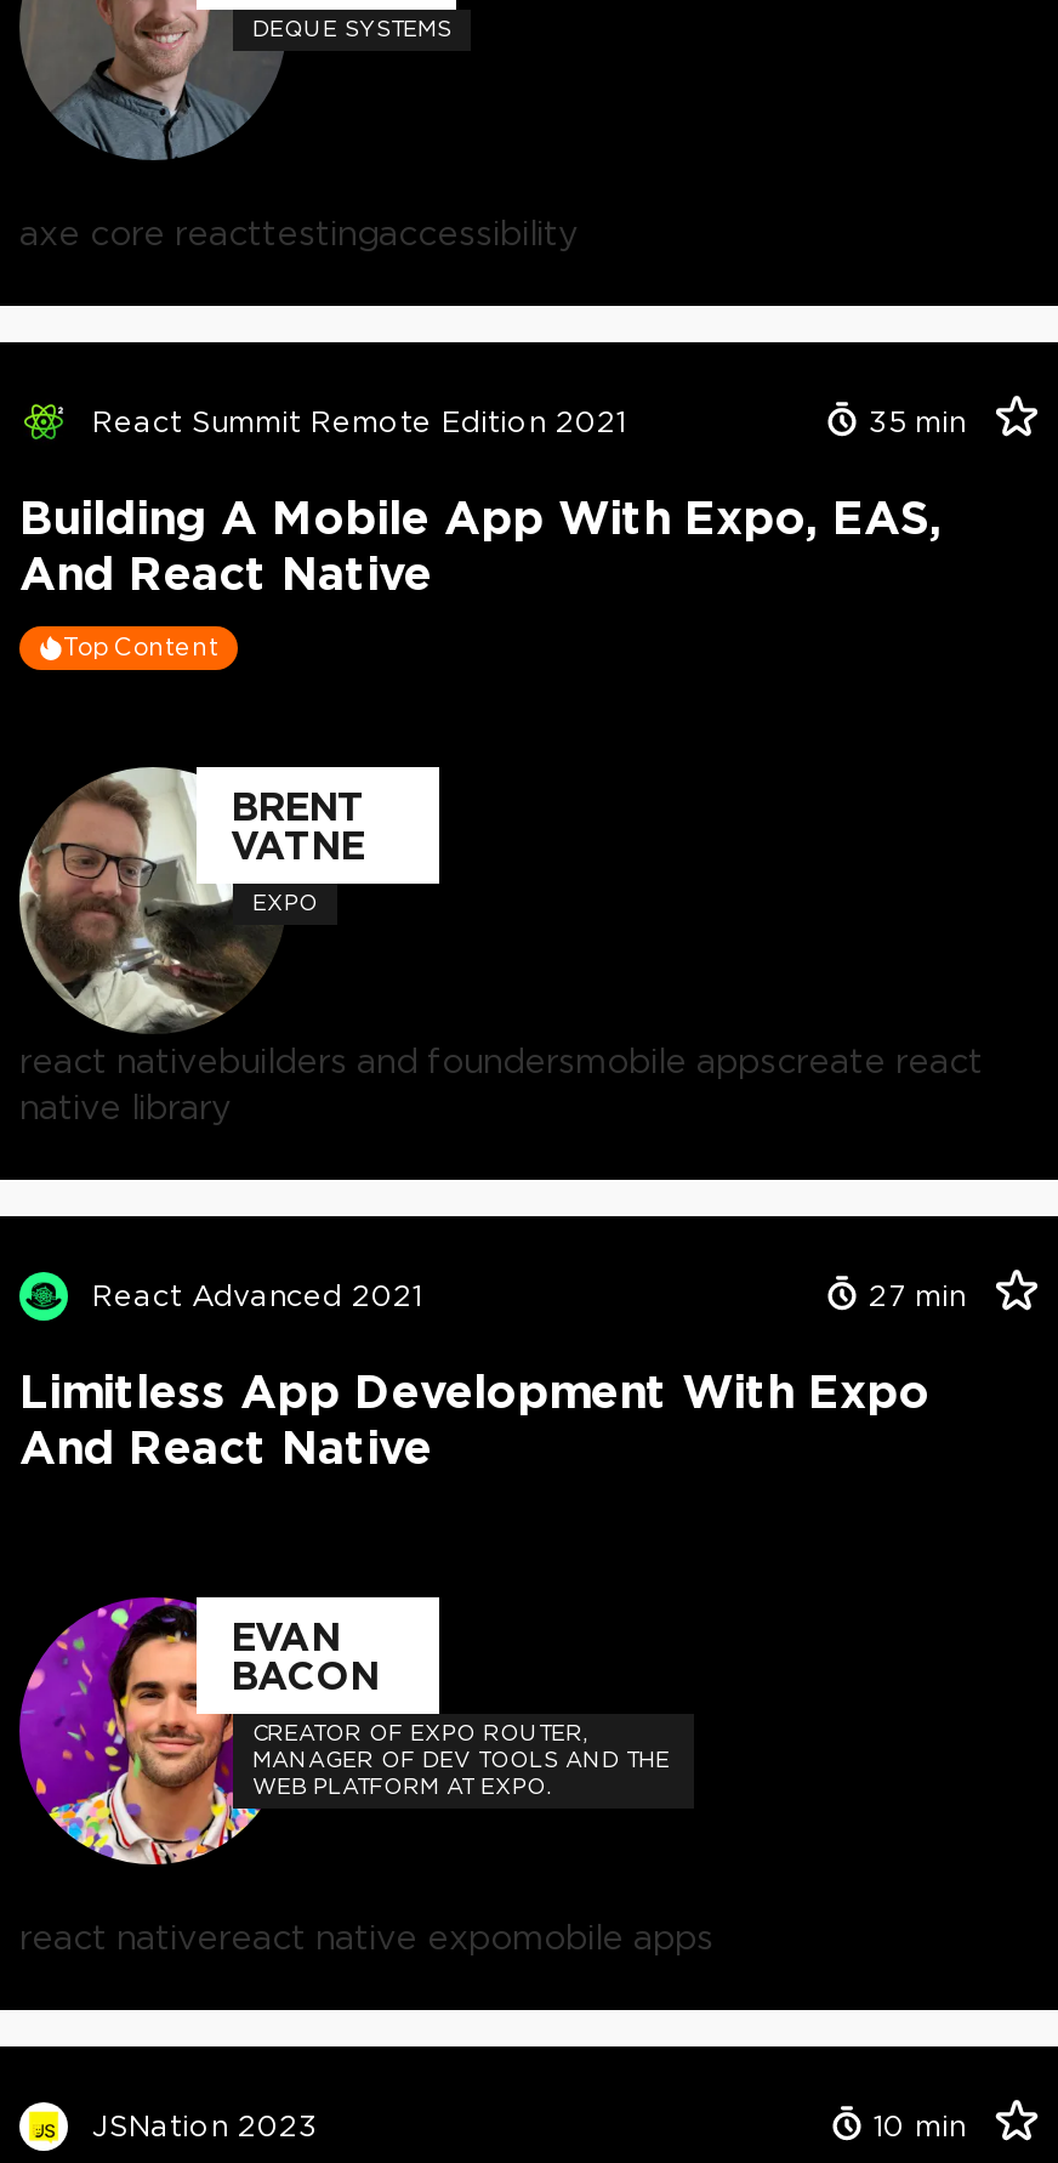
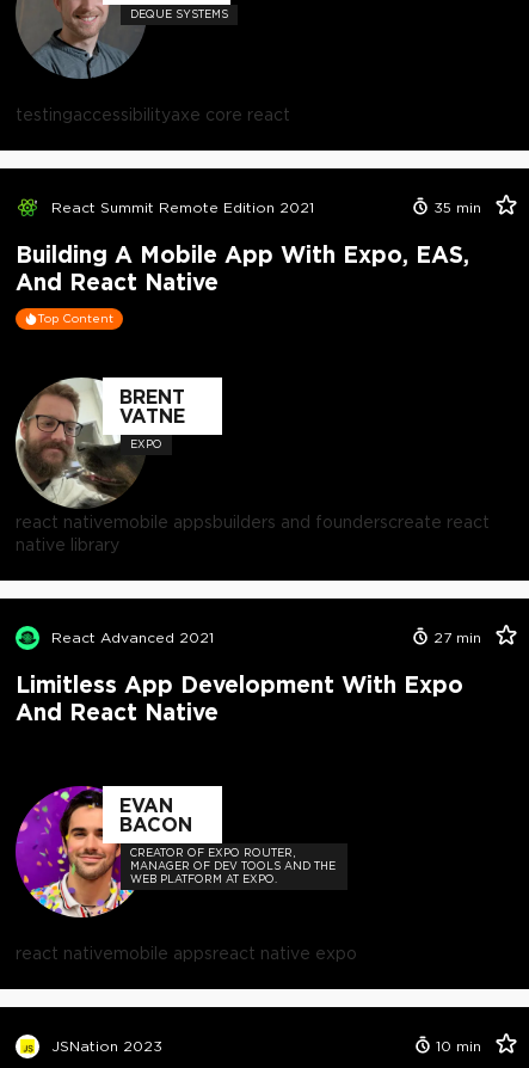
- axe core reacttestingaccessibility
+ testingaccessibilityaxe core react

- react nativebuilders and foundersmobile appscreate react
+ react nativemobile appsbuilders and founderscreate react

- react nativereact native expomobile apps
+ react nativemobile appsreact native expo
